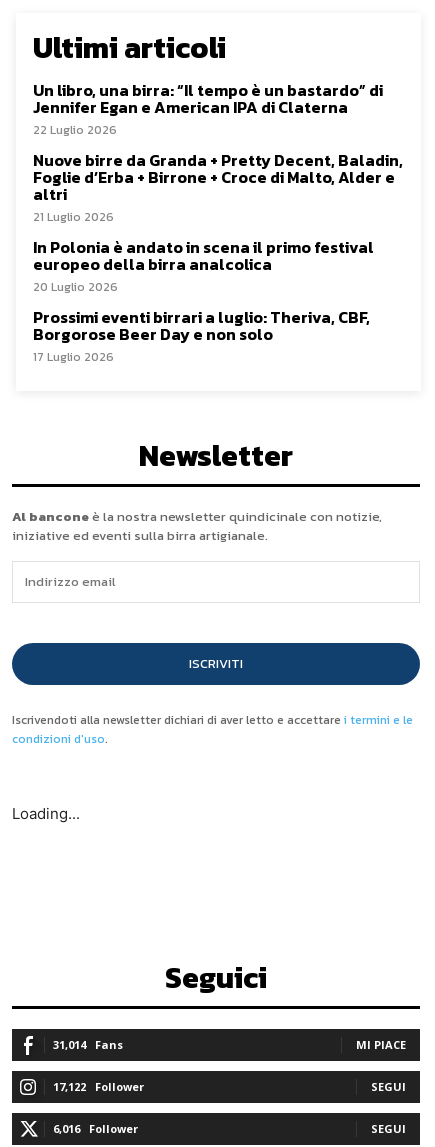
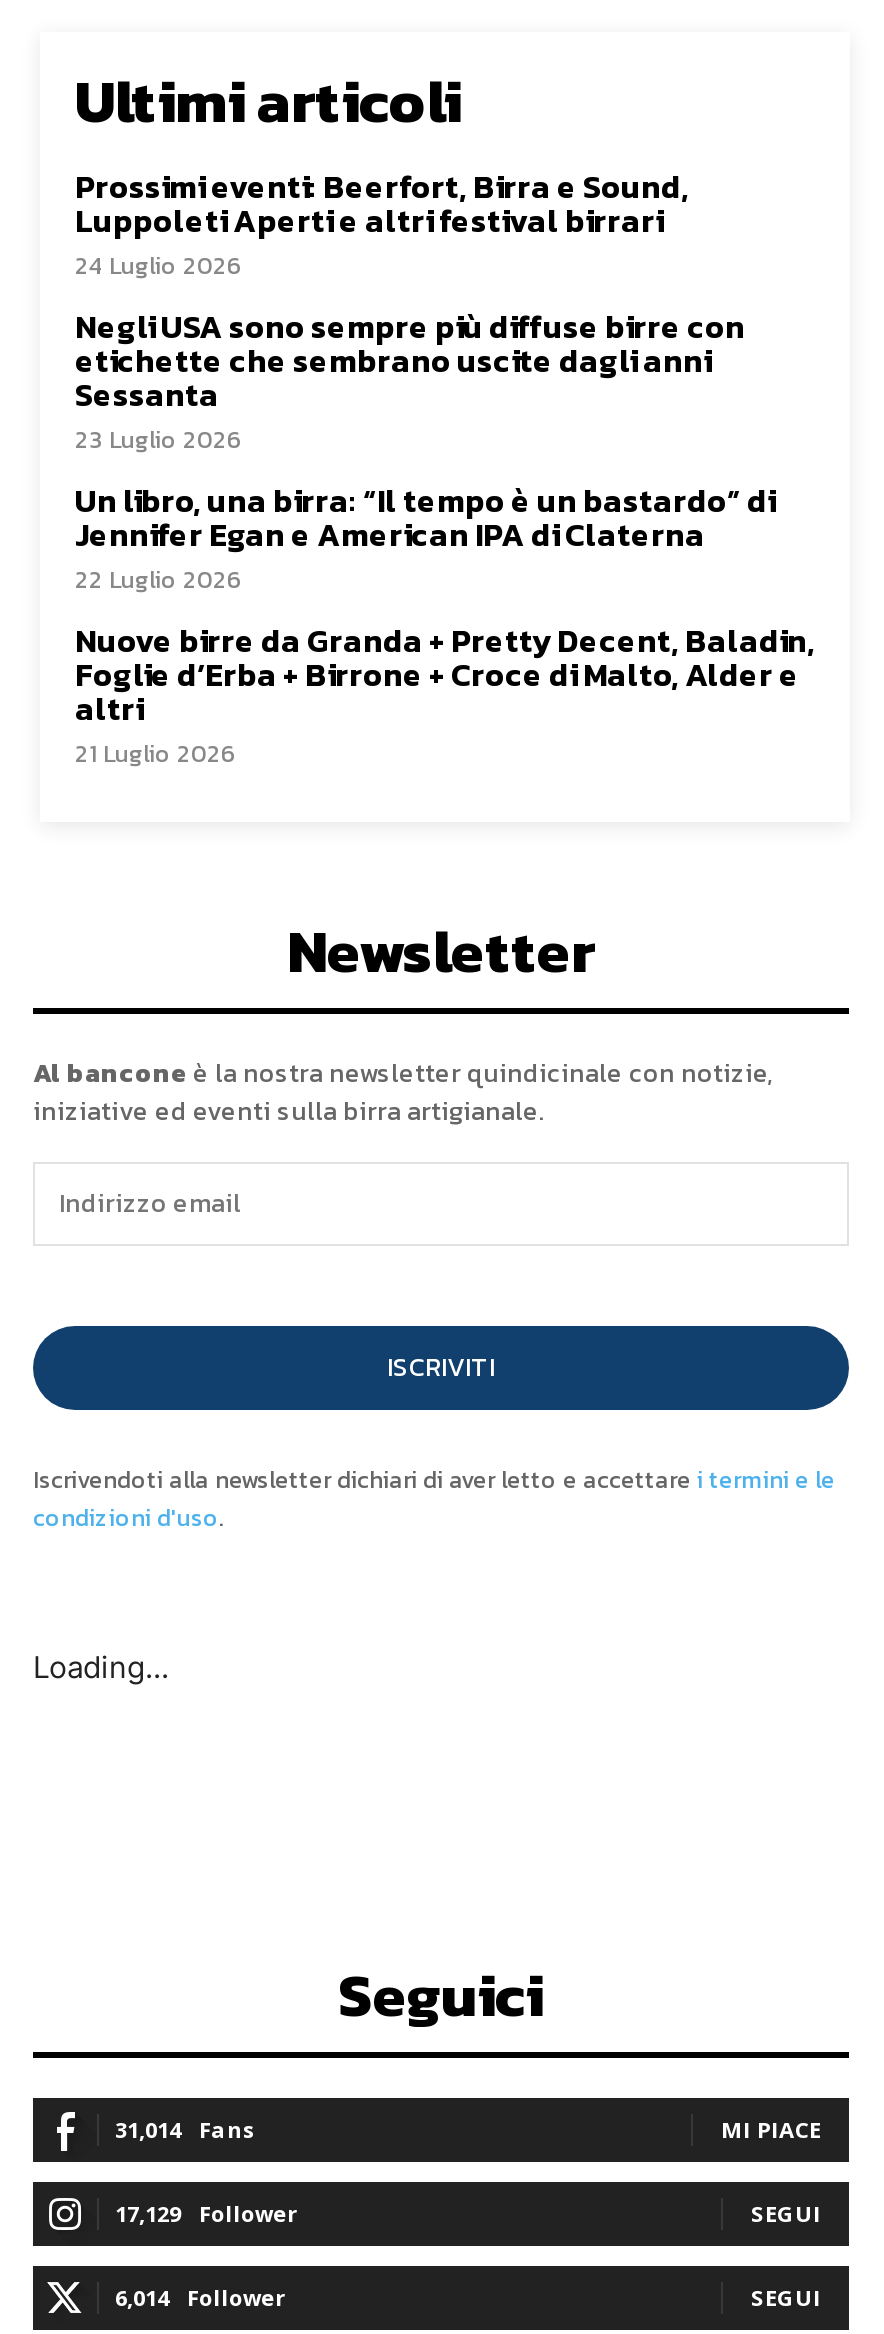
+ Prossimi eventi: Beerfort, Birra e Sound,
+ Luppoleti Aperti e altri festival birrari
+ 24 Luglio 2026
+ Negli USA sono sempre più diffuse birre con
+ etichette che sembrano uscite dagli anni
+ Sessanta
+ 23 Luglio 2026

moved down: Un libro, una birra: “Il tempo è un bastardo” di | Jennifer Egan e American IPA di Claterna | 22 Luglio 2026 | Nuove birre da Granda + Pretty Decent, Baladin, | Foglie d’Erba + Birrone + Croce di Malto, Alder e | altri | 21 Luglio 2026

- In Polonia è andato in scena il primo festival
- europeo della birra analcolica
- 20 Luglio 2026
- Prossimi eventi birrari a luglio: Theriva, CBF,
- Borgorose Beer Day e non solo
- 17 Luglio 2026

- 17,122 Follower
+ 17,129 Follower

- 6,016 Follower
+ 6,014 Follower
